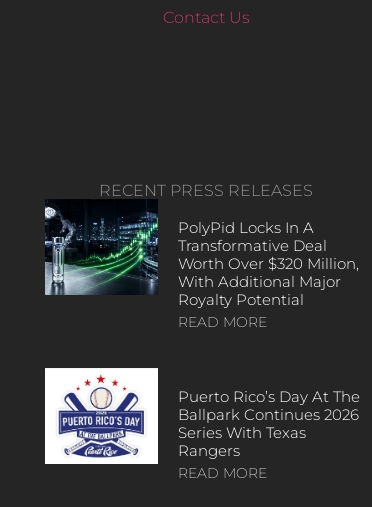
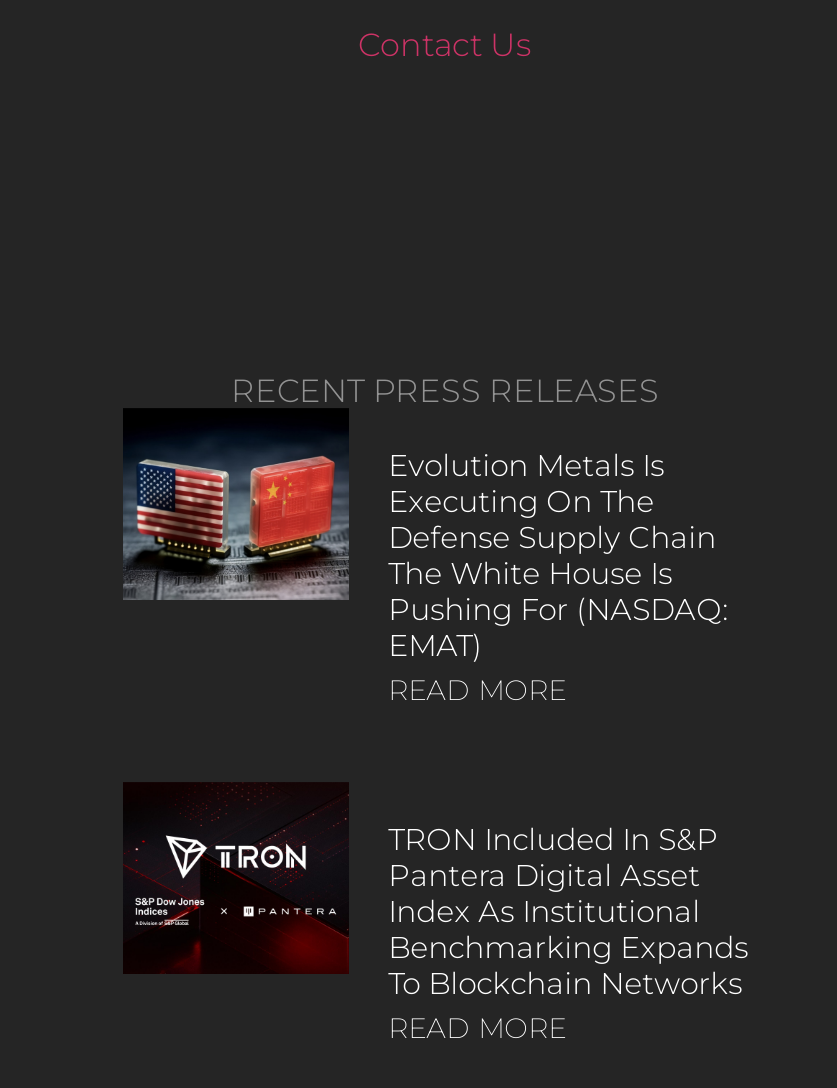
- [image]
- PolyPid Locks In A
- Transformative Deal
- Worth Over $320 Million,
- With Additional Major
- Royalty Potential
+ [image]
+ Evolution Metals Is
+ Executing On The
+ Defense Supply Chain
+ The White House Is
+ Pushing For (NASDAQ:
+ EMAT)

- [image]
- Puerto Rico’s Day At The
- Ballpark Continues 2026
- Series With Texas
- Rangers
+ [image]
+ TRON Included In S&P
+ Pantera Digital Asset
+ Index As Institutional
+ Benchmarking Expands
+ To Blockchain Networks
